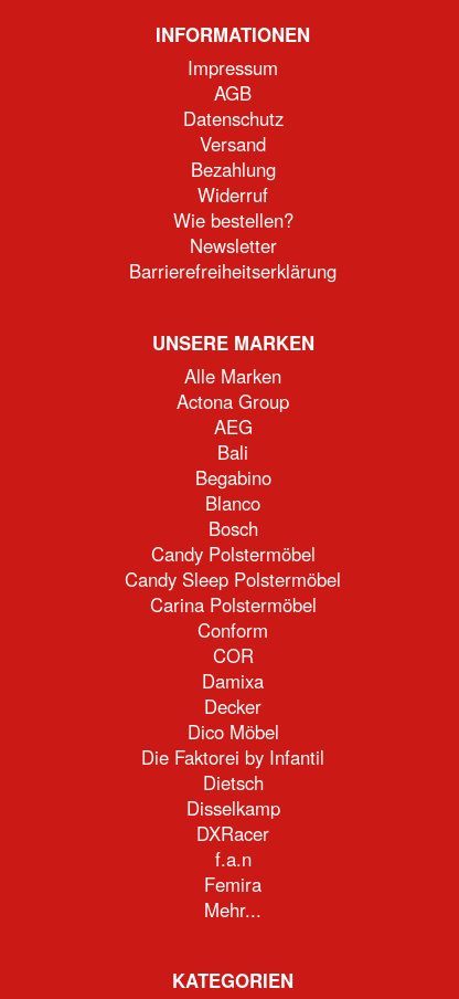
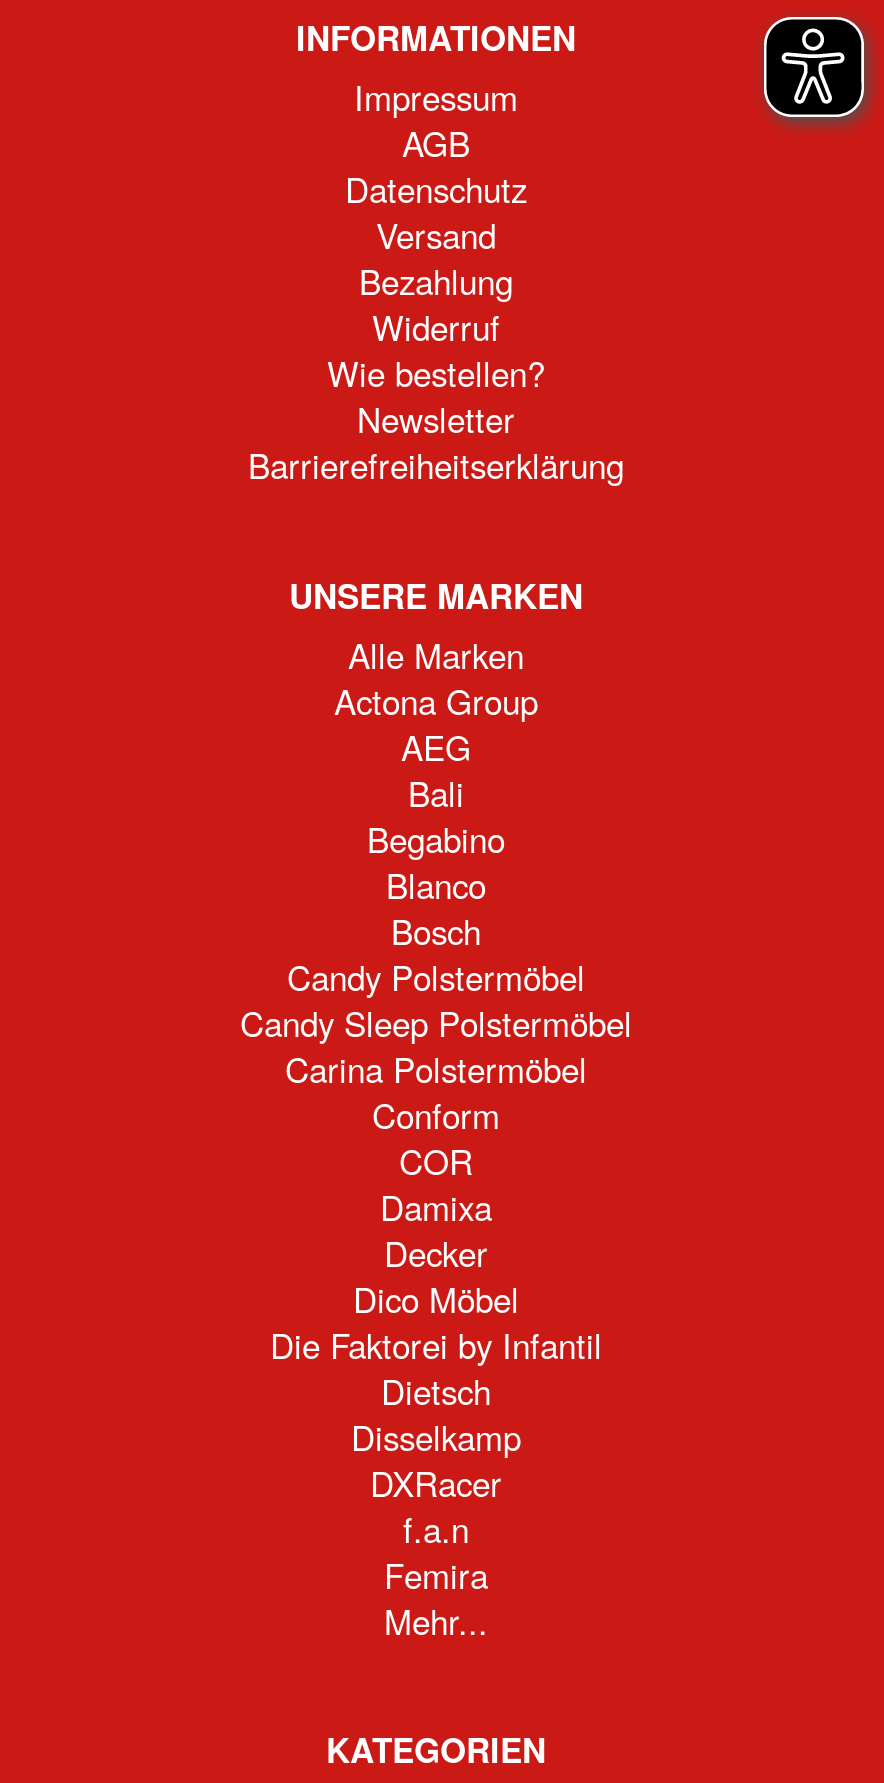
+ [image]
